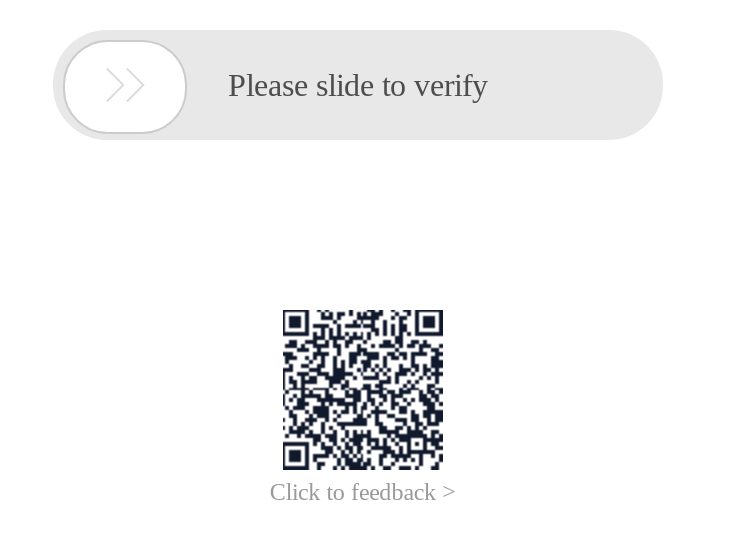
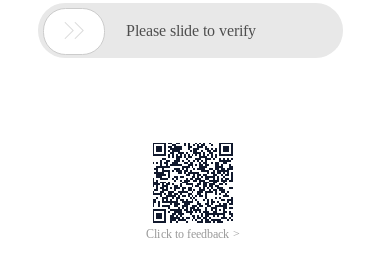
- [image]
+ [image]
